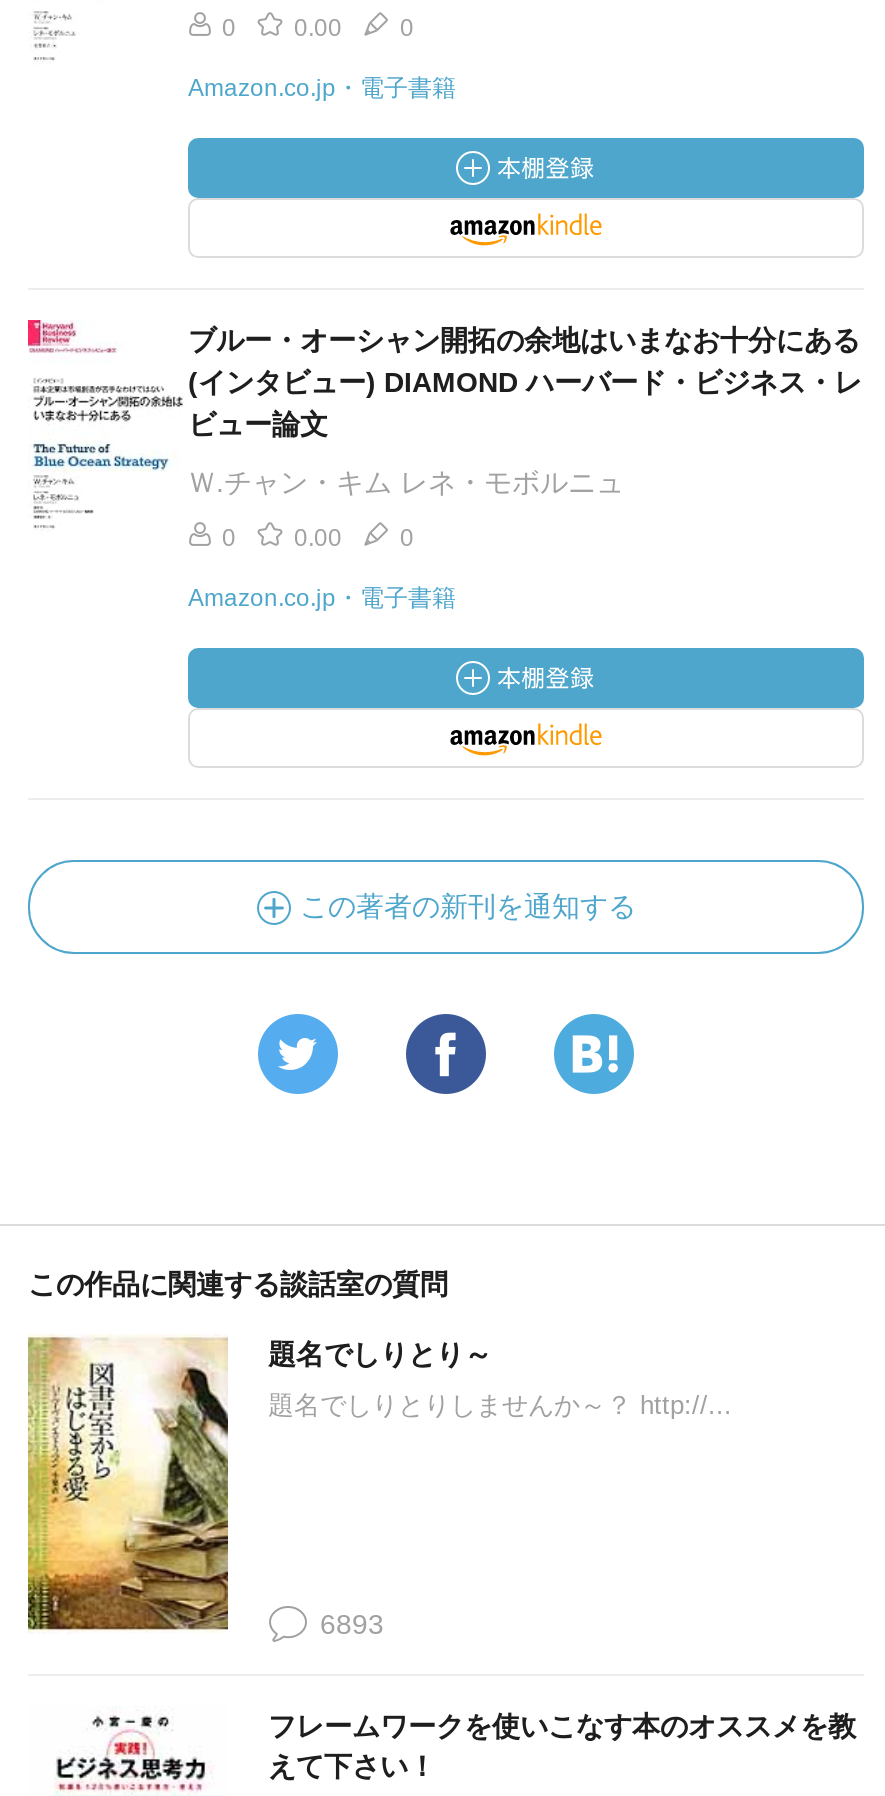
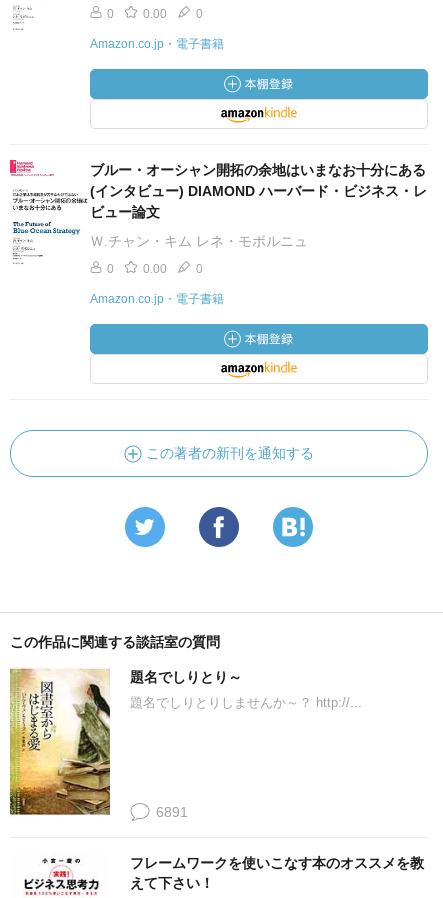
- 6893
+ 6891
